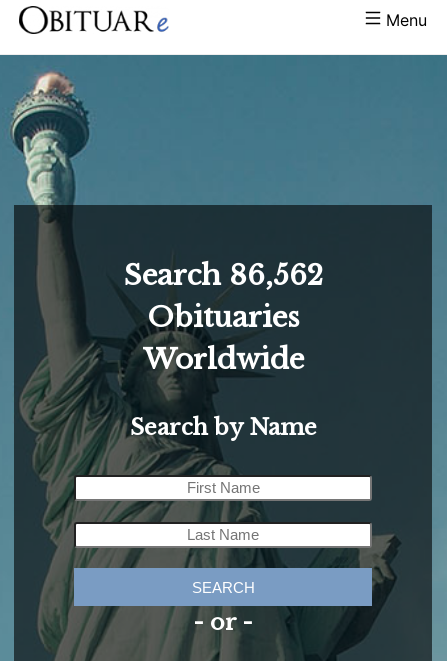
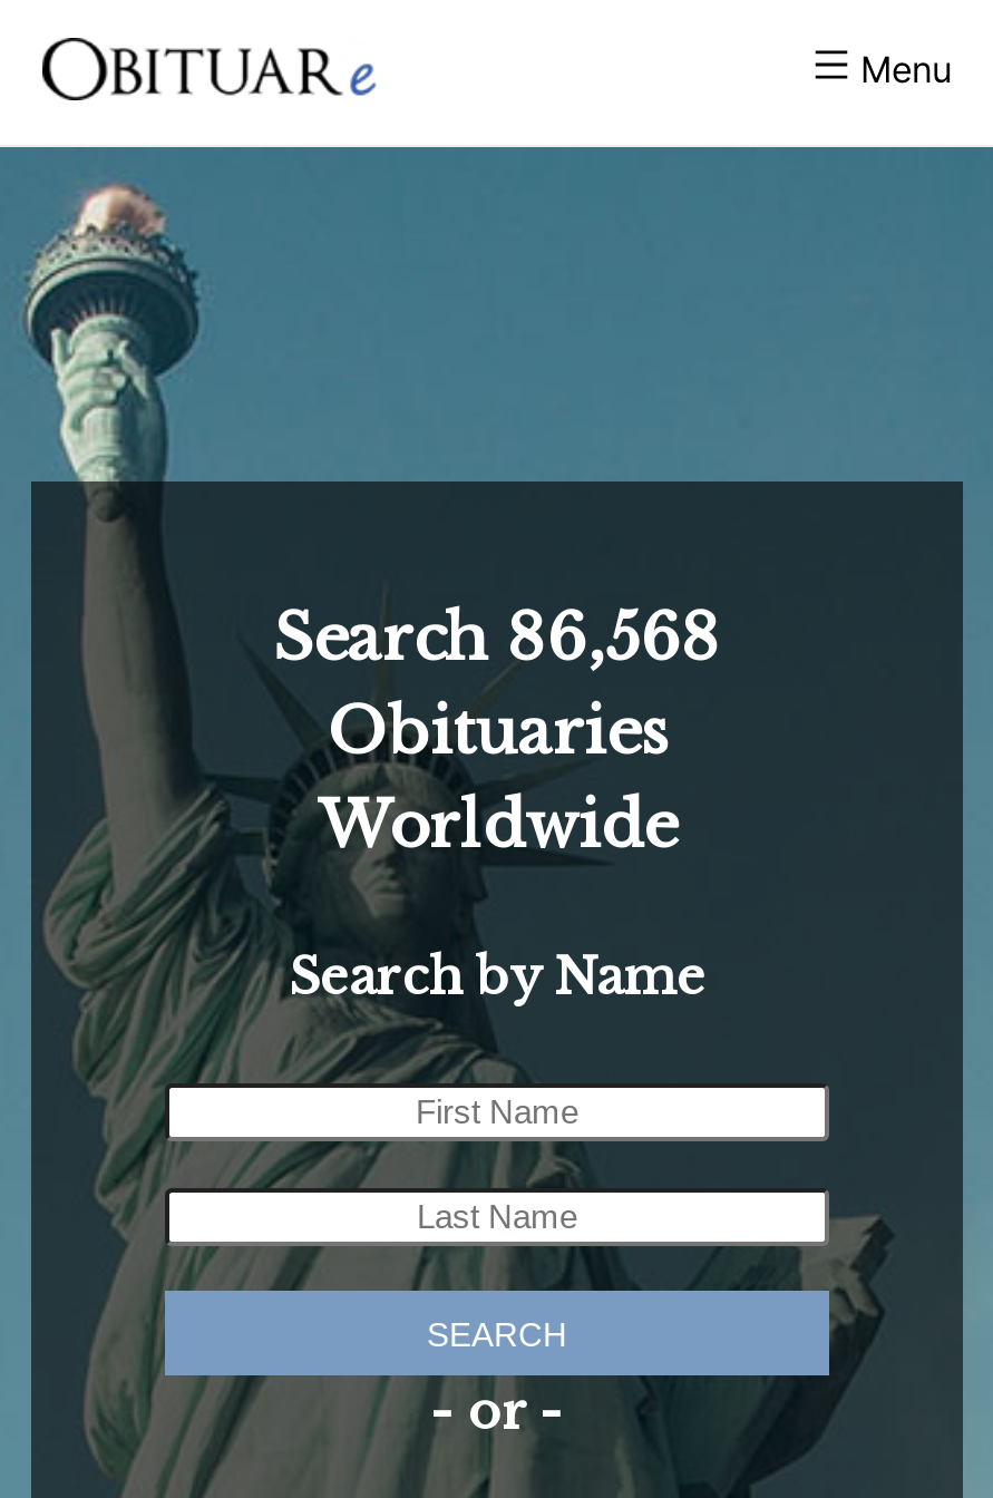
- Search 86,562
+ Search 86,568
